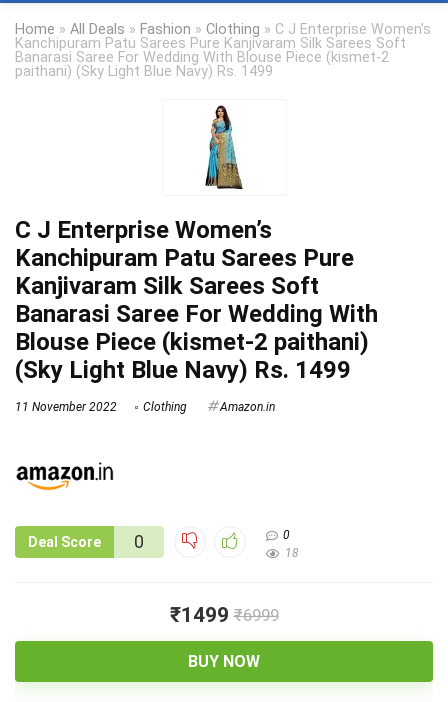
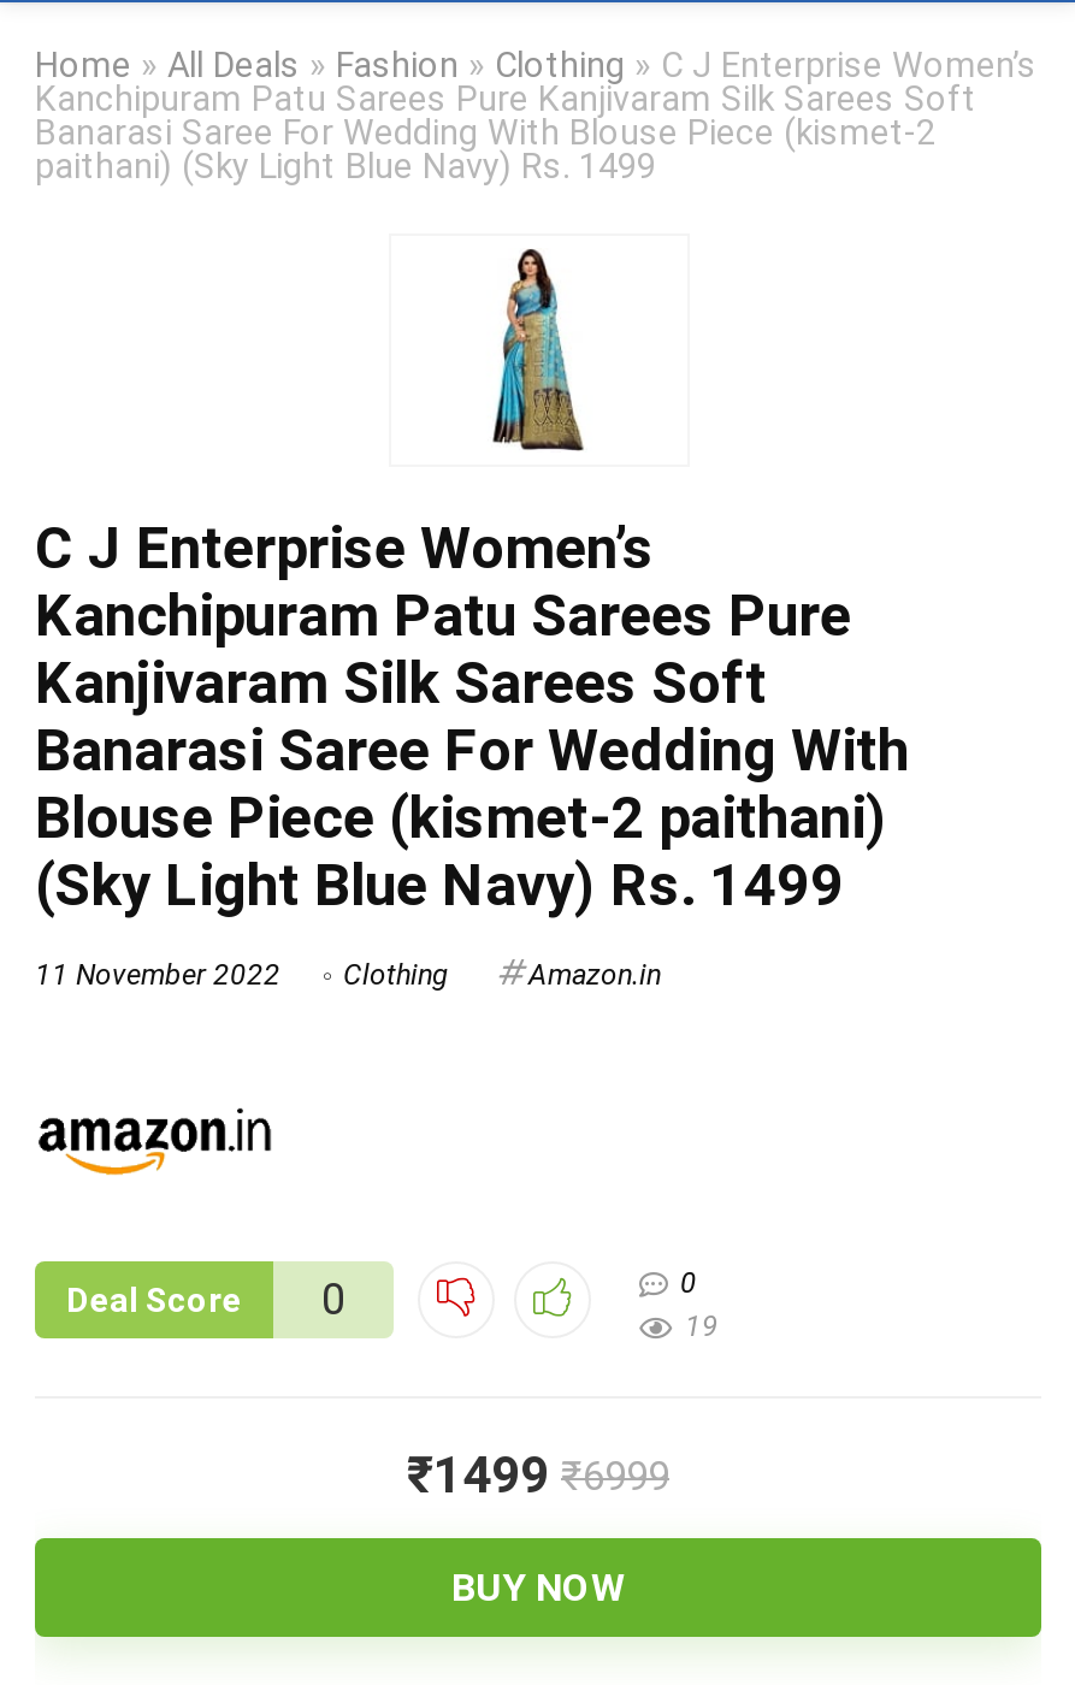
- 18
+ 19
